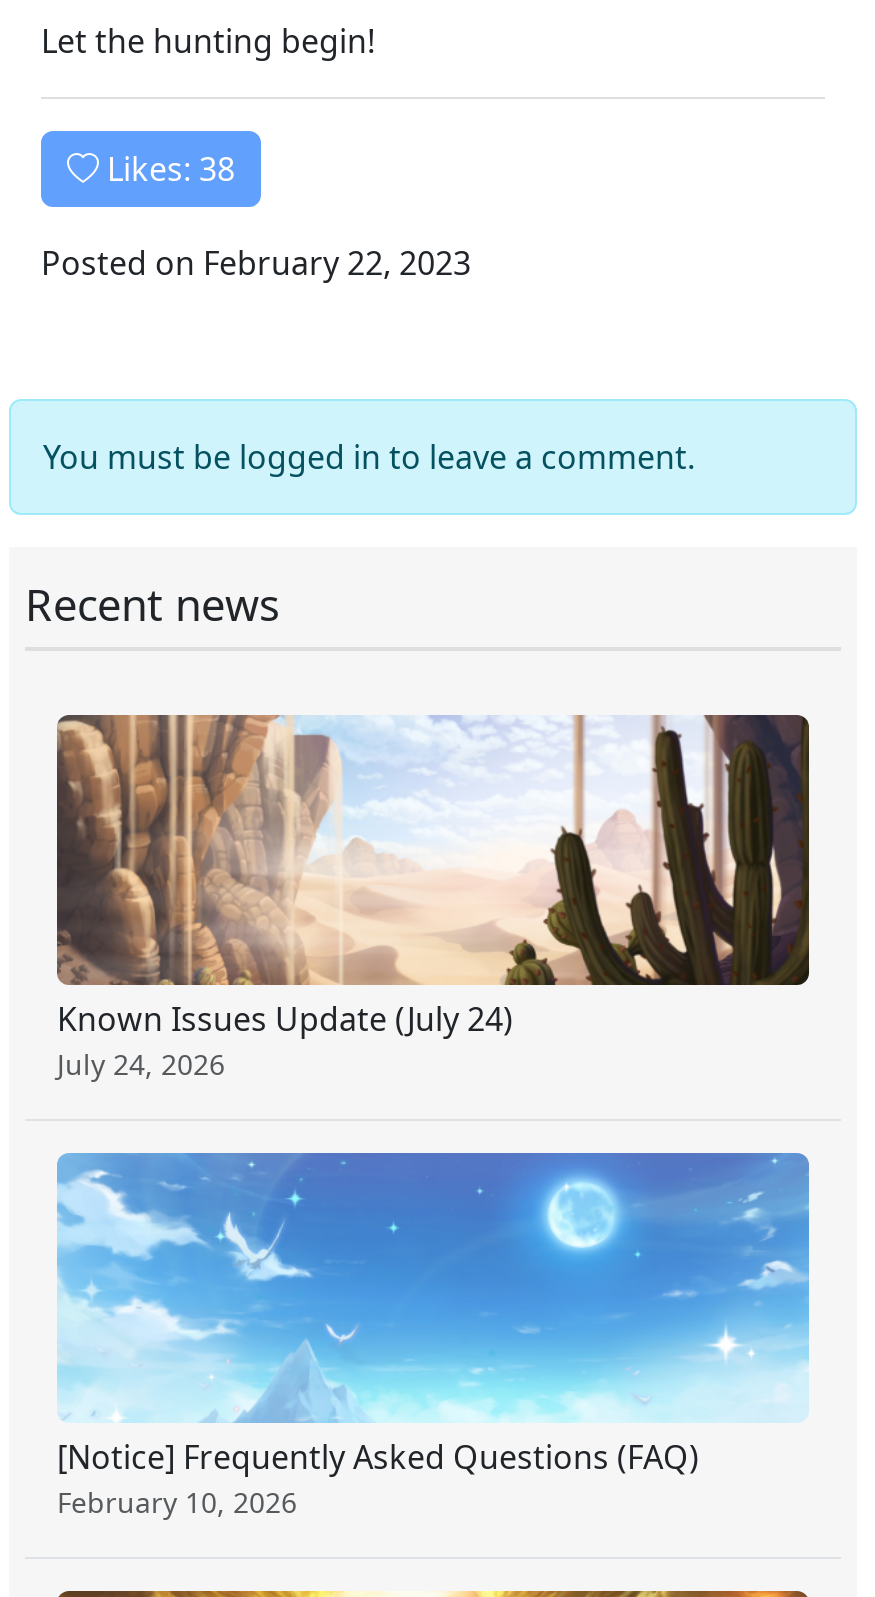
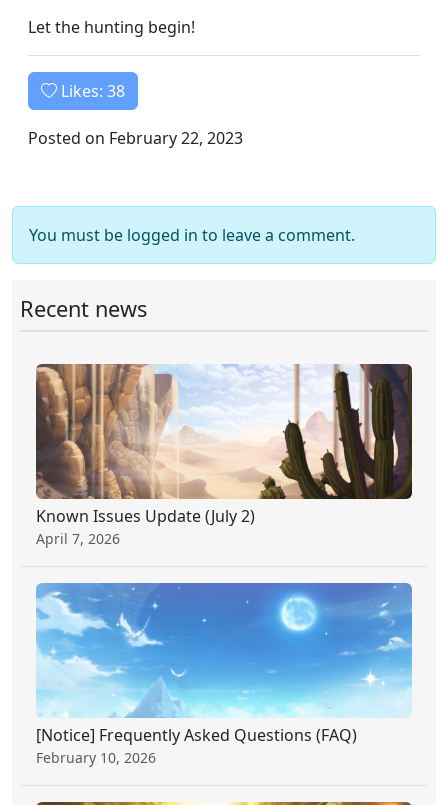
- Known Issues Update (July 24)
- July 24, 2026
+ Known Issues Update (July 2)
+ April 7, 2026
